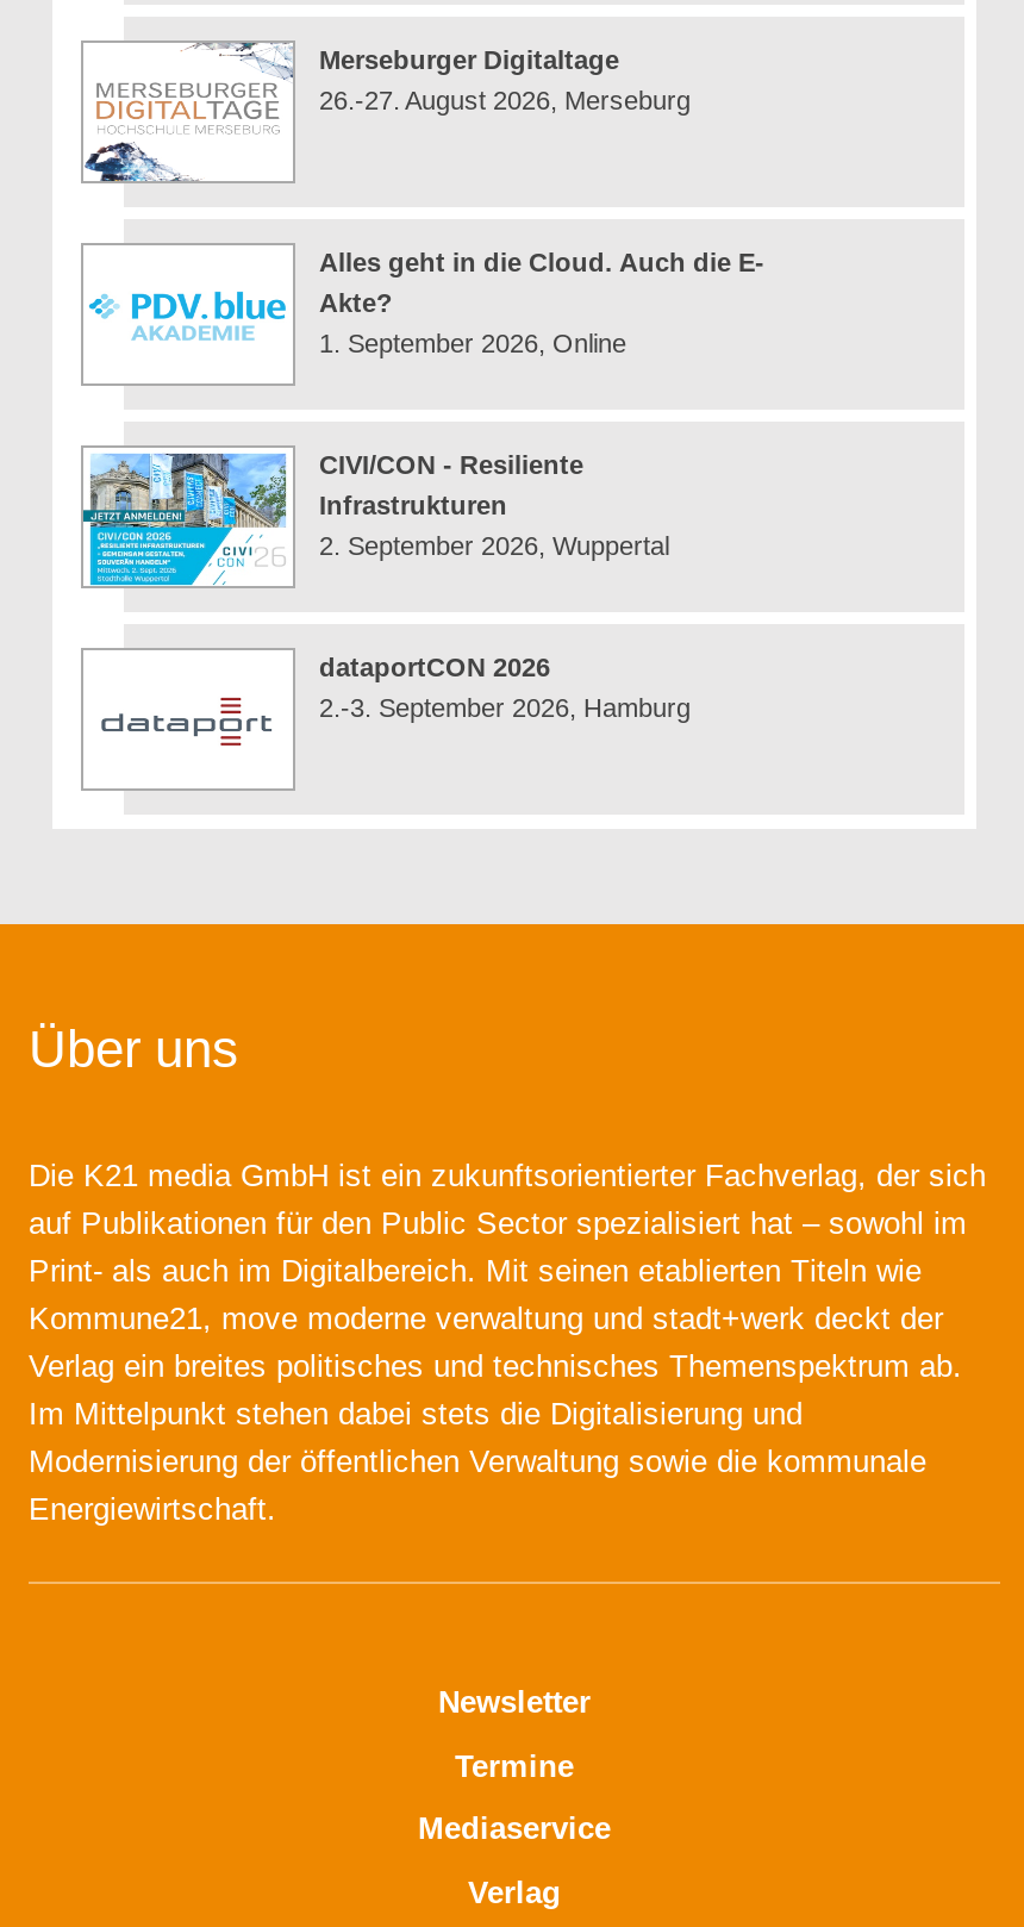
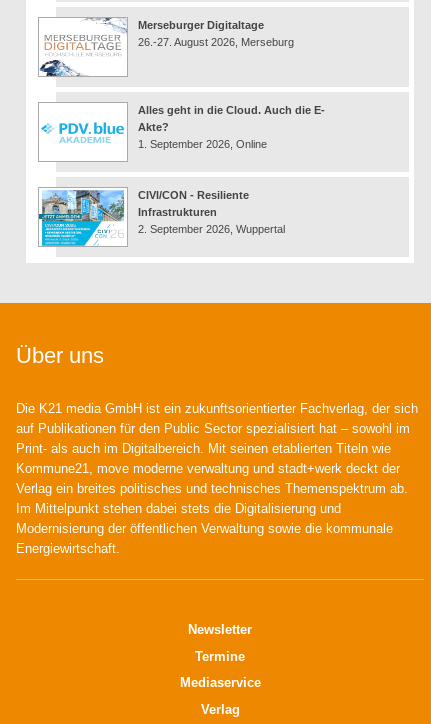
- [image]
- dataportCON 2026
- 2.-3. September 2026, Hamburg
